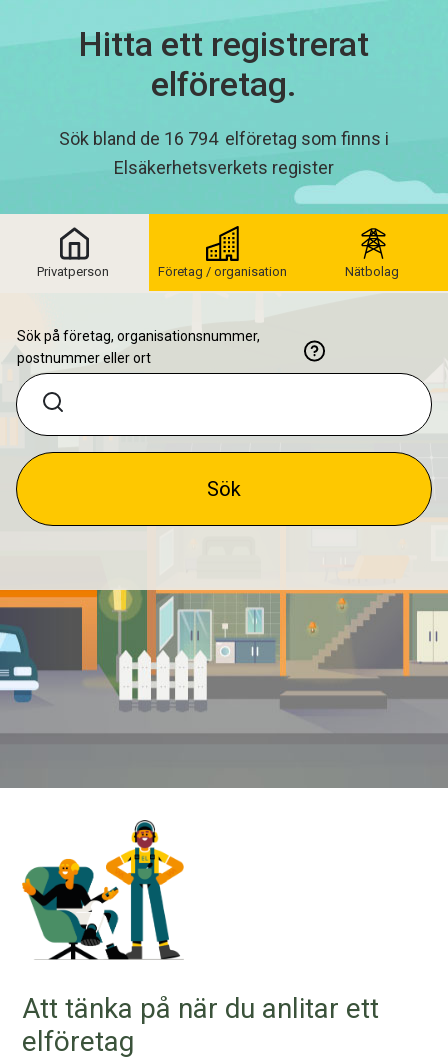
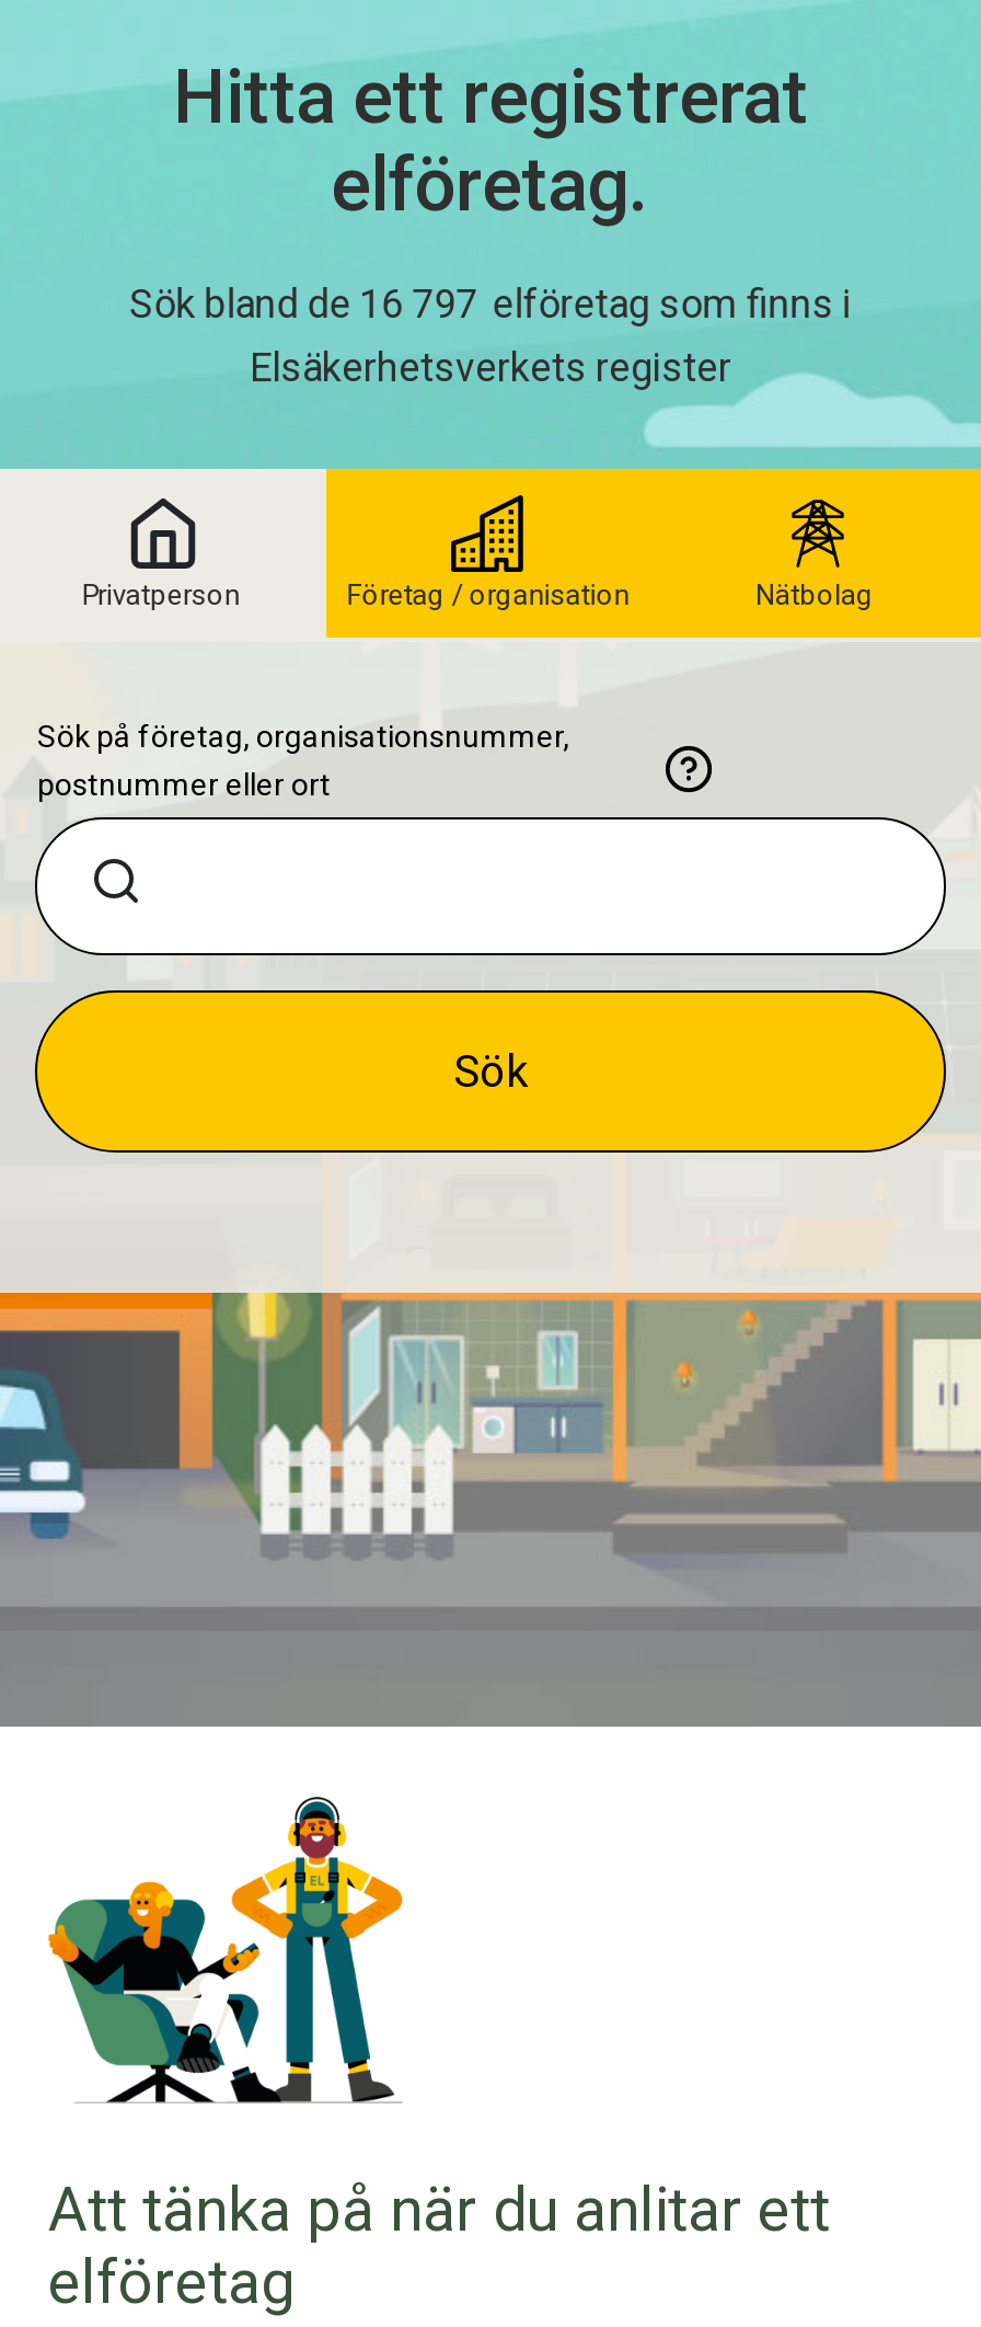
- Sök bland de 16 794 elföretag som finns i
+ Sök bland de 16 797 elföretag som finns i
